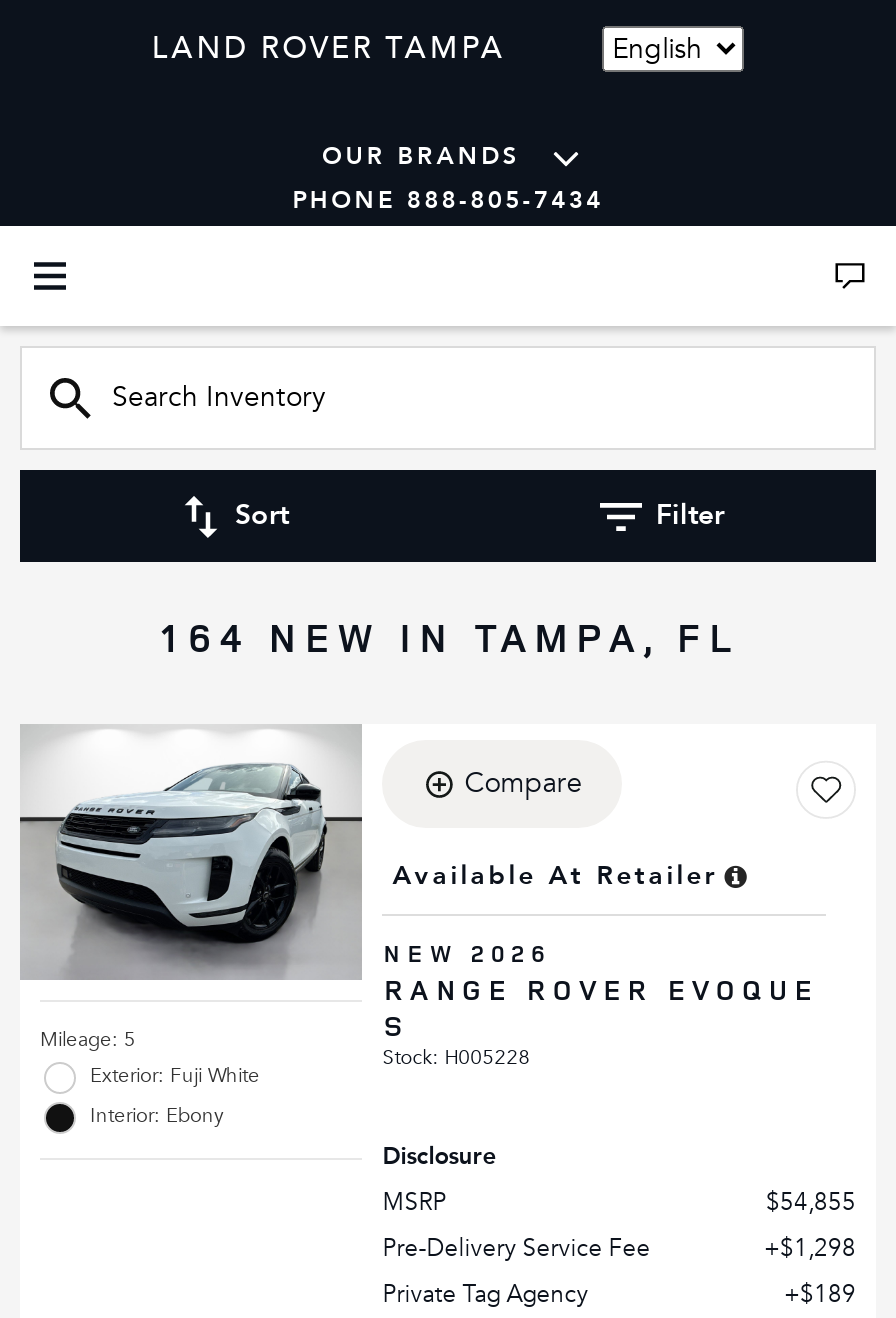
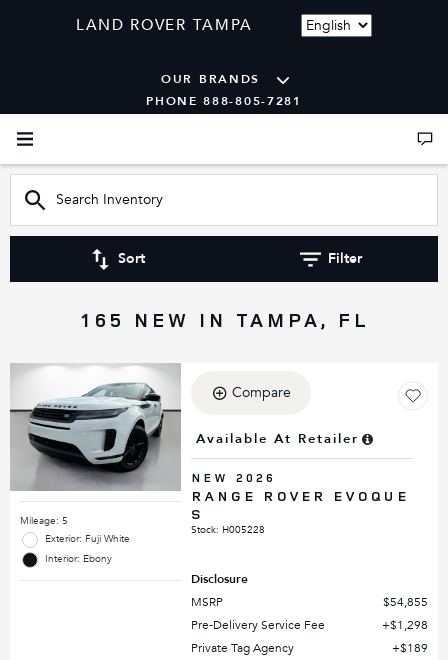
- PHONE 888-805-7434
+ PHONE 888-805-7281

- 164 NEW IN TAMPA, FL
+ 165 NEW IN TAMPA, FL
